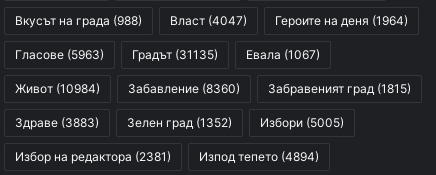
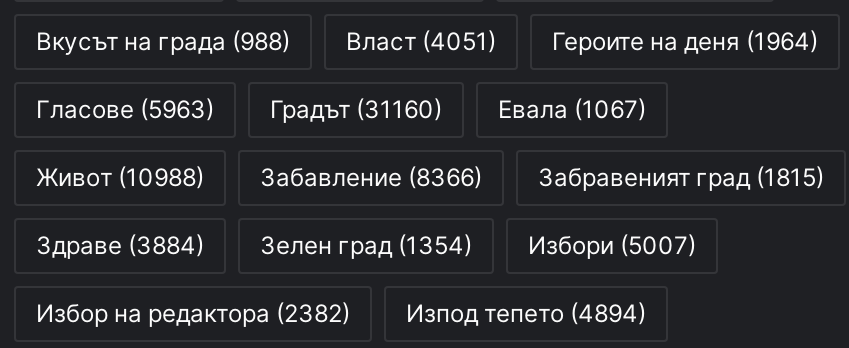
- Вкусът на града (988) Власт (4047) Героите на деня (1964)
+ Вкусът на града (988) Власт (4051) Героите на деня (1964)

- Гласове (5963) Градът (31135) Евала (1067)
+ Гласове (5963) Градът (31160) Евала (1067)

- Живот (10984)
+ Живот (10988)

- Забавление (8360)
+ Забавление (8366)

- Здраве (3883)
+ Здраве (3884)

- Зелен град (1352)
+ Зелен град (1354)

- Избори (5005)
+ Избори (5007)

- Избор на редактора (2381)
+ Избор на редактора (2382)
